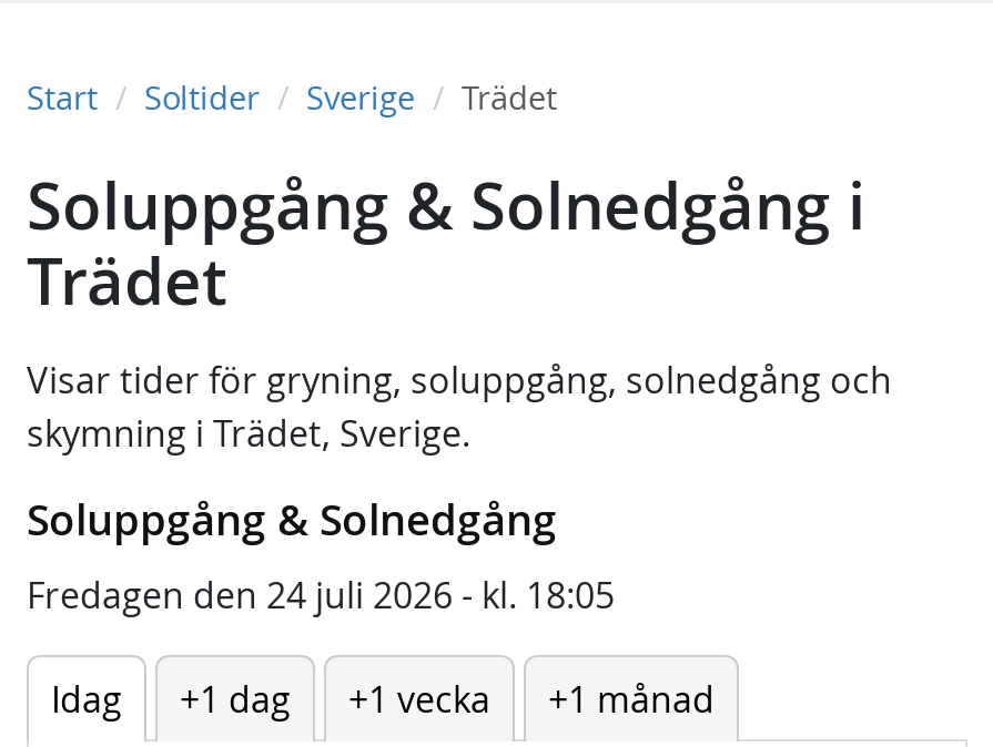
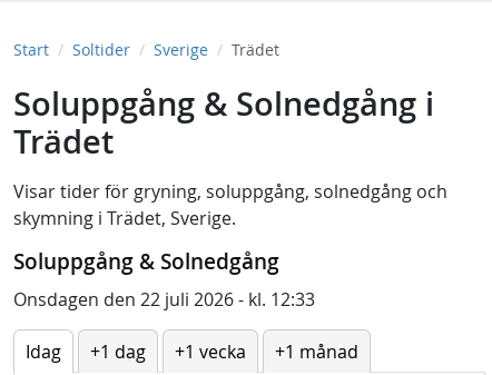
- Fredagen den 24 juli 2026 - kl. 18:05
+ Onsdagen den 22 juli 2026 - kl. 12:33
